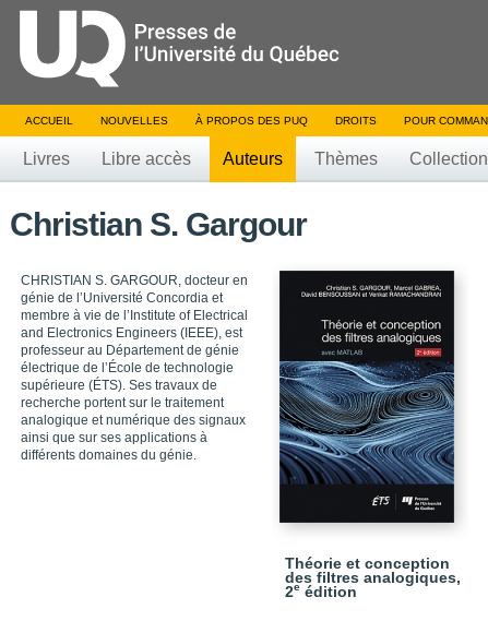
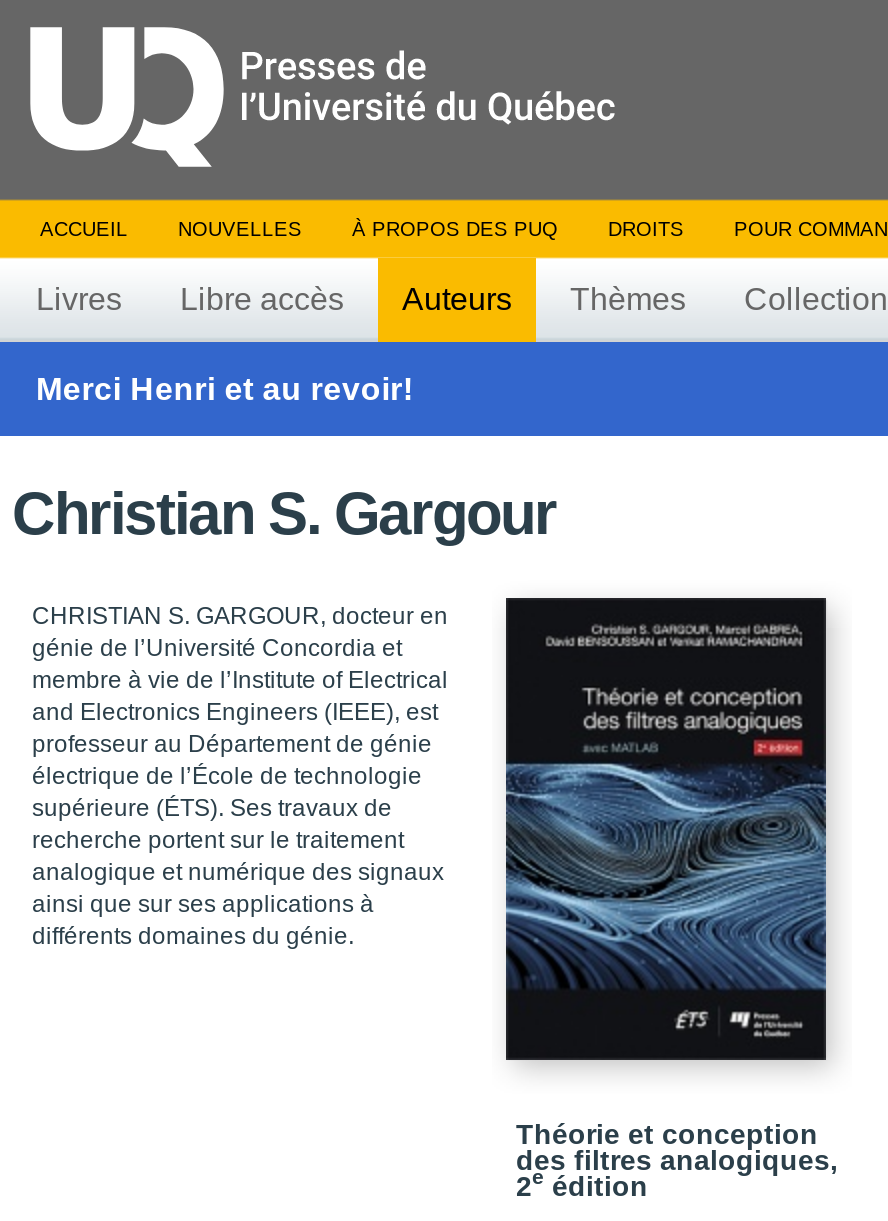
+ Merci Henri et au revoir!
